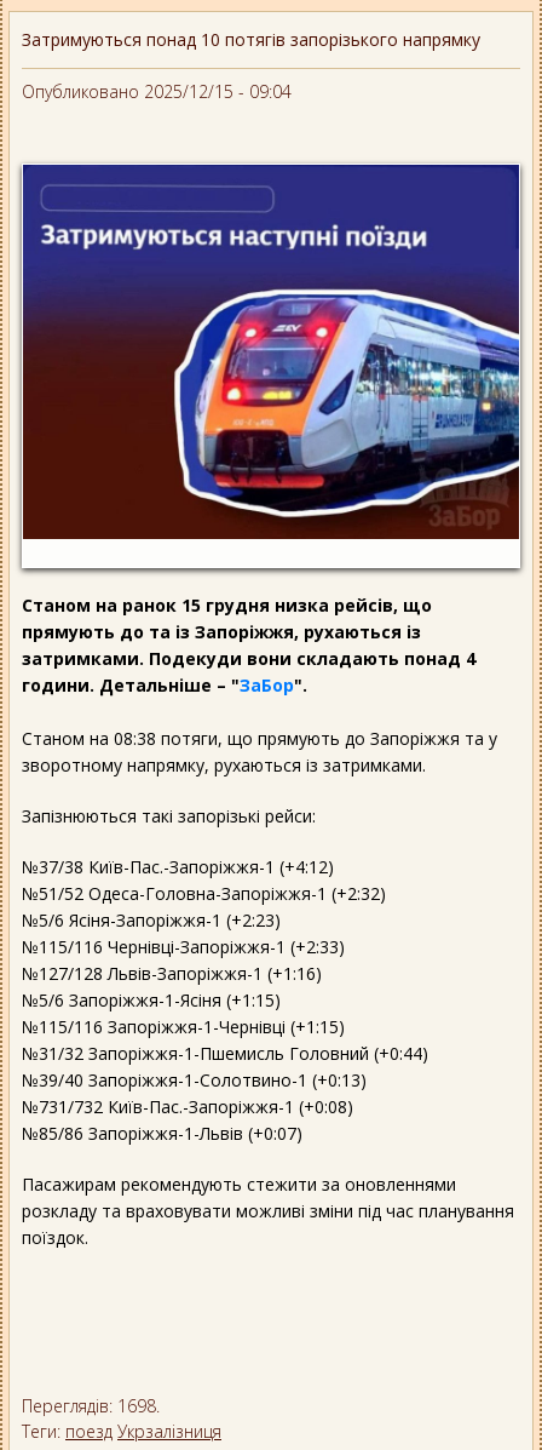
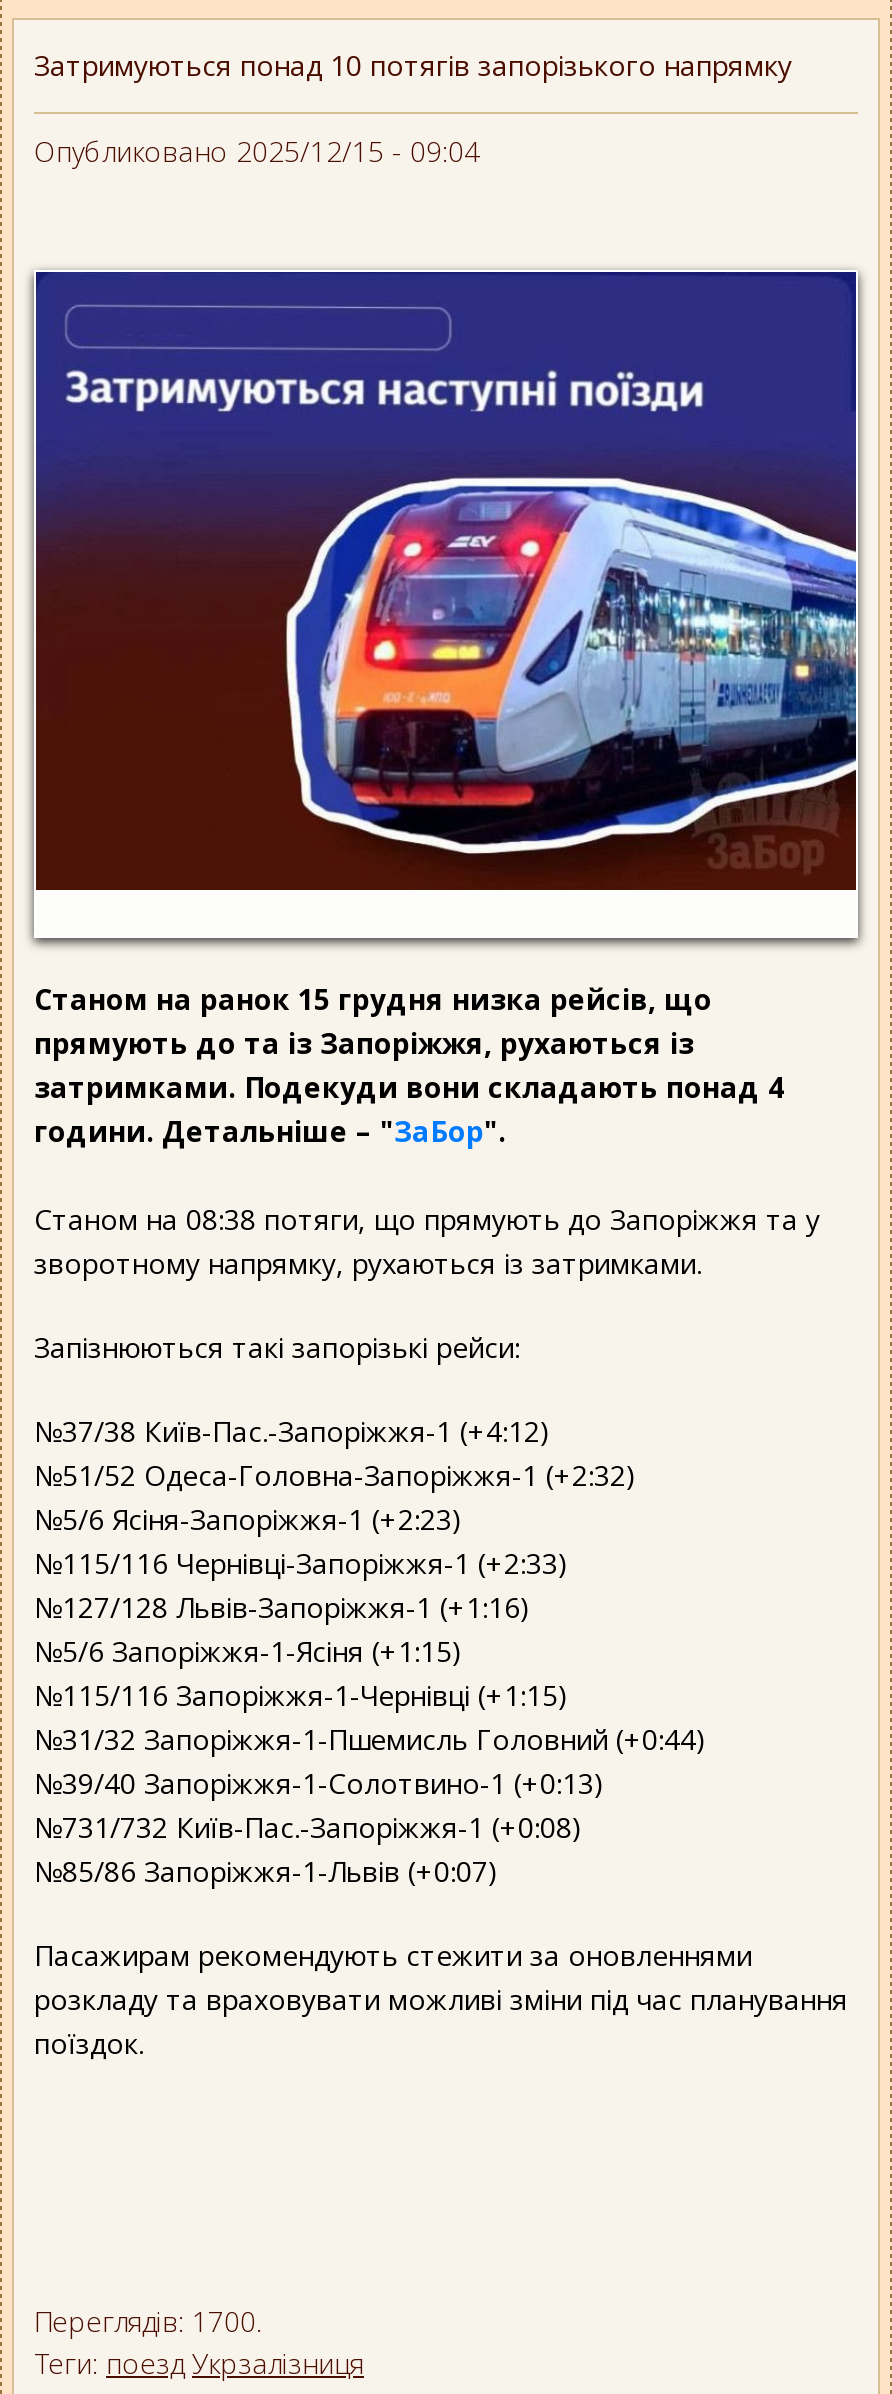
- Переглядів: 1698.
+ Переглядів: 1700.
